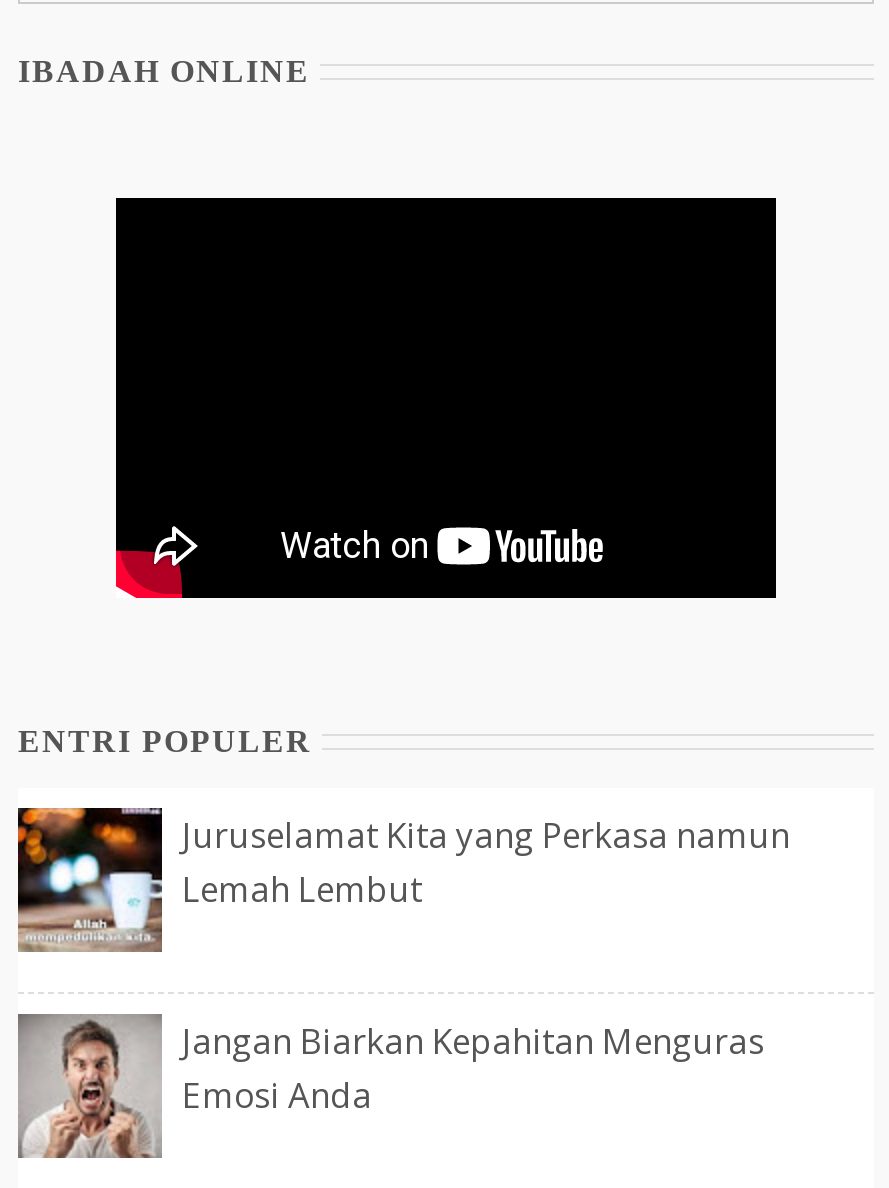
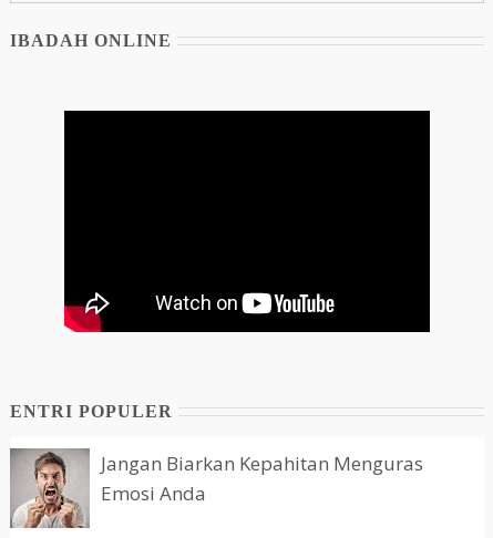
- [image]
- Juruselamat Kita yang Perkasa namun
- Lemah Lembut
